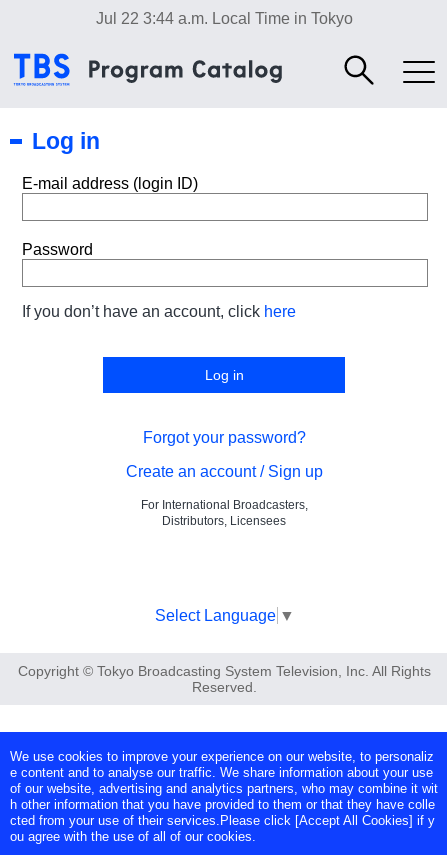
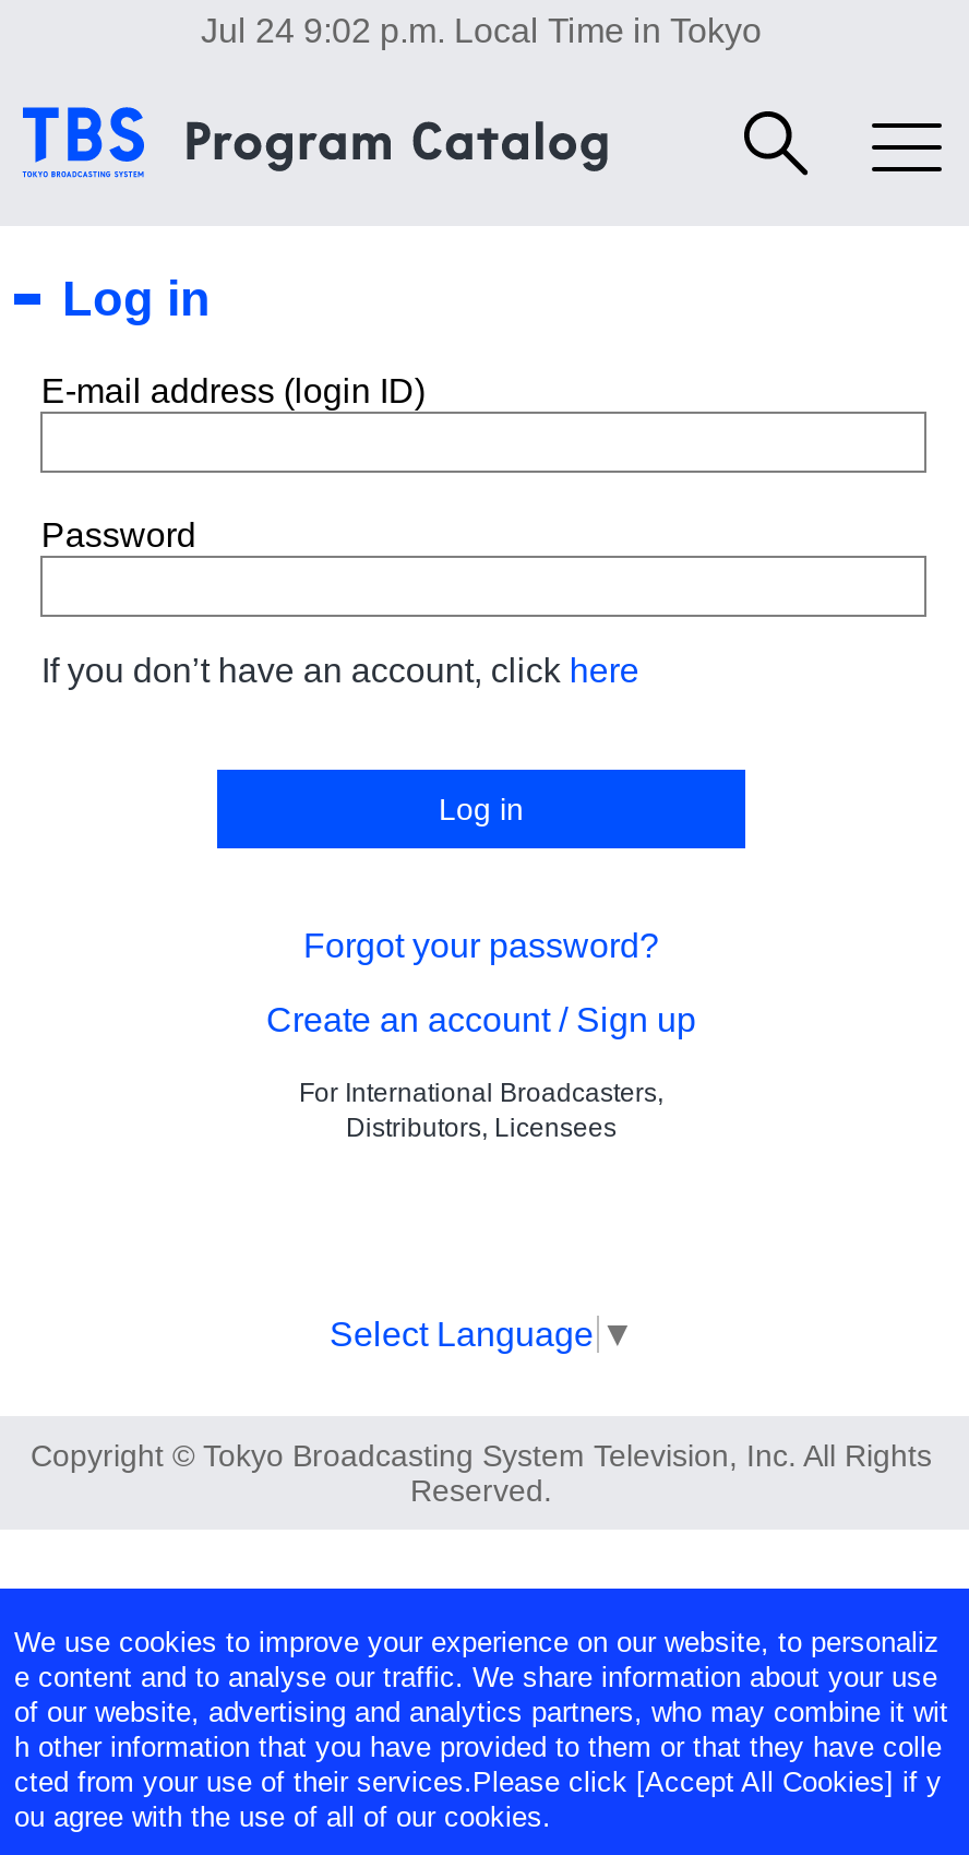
- Jul 22 3:44 a.m. Local Time in Tokyo
+ Jul 24 9:02 p.m. Local Time in Tokyo
